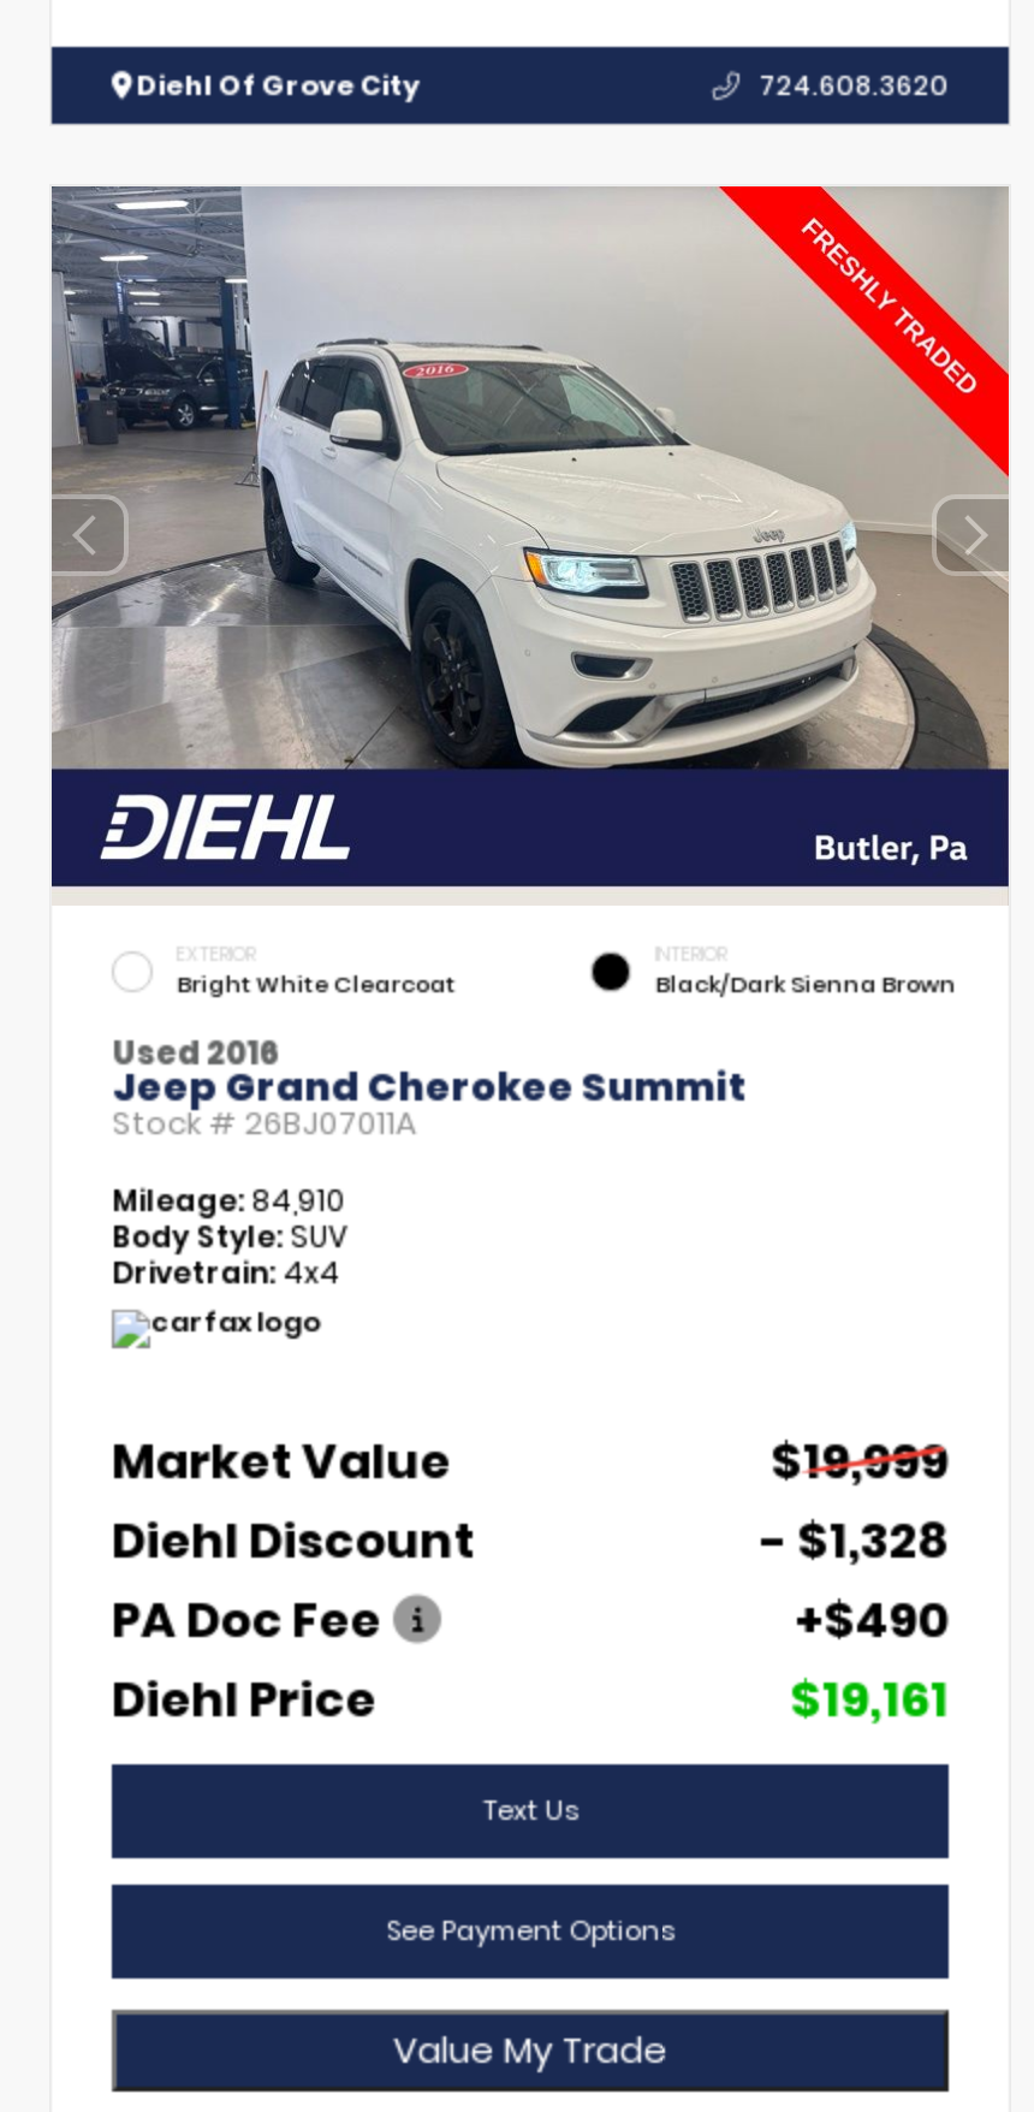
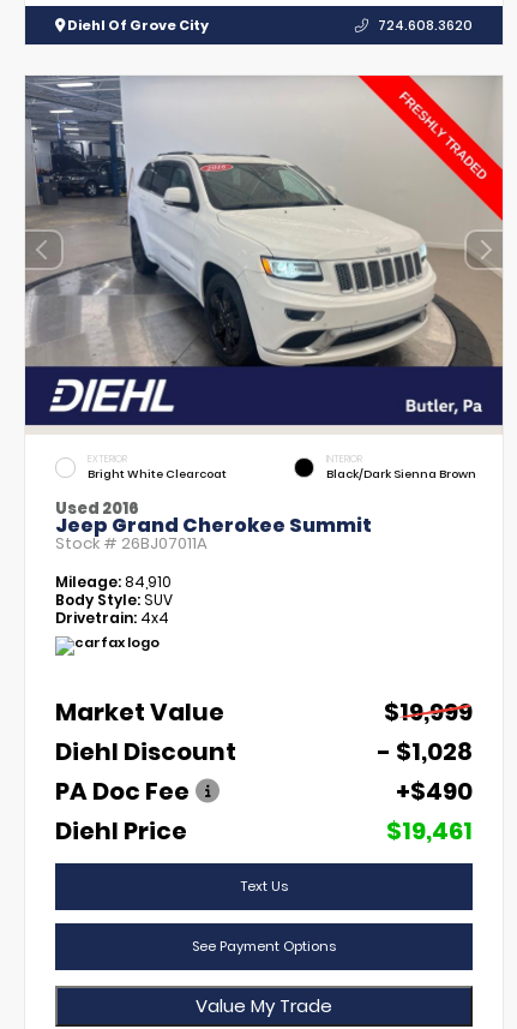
- - $1,328
+ - $1,028

- $19,161
+ $19,461
